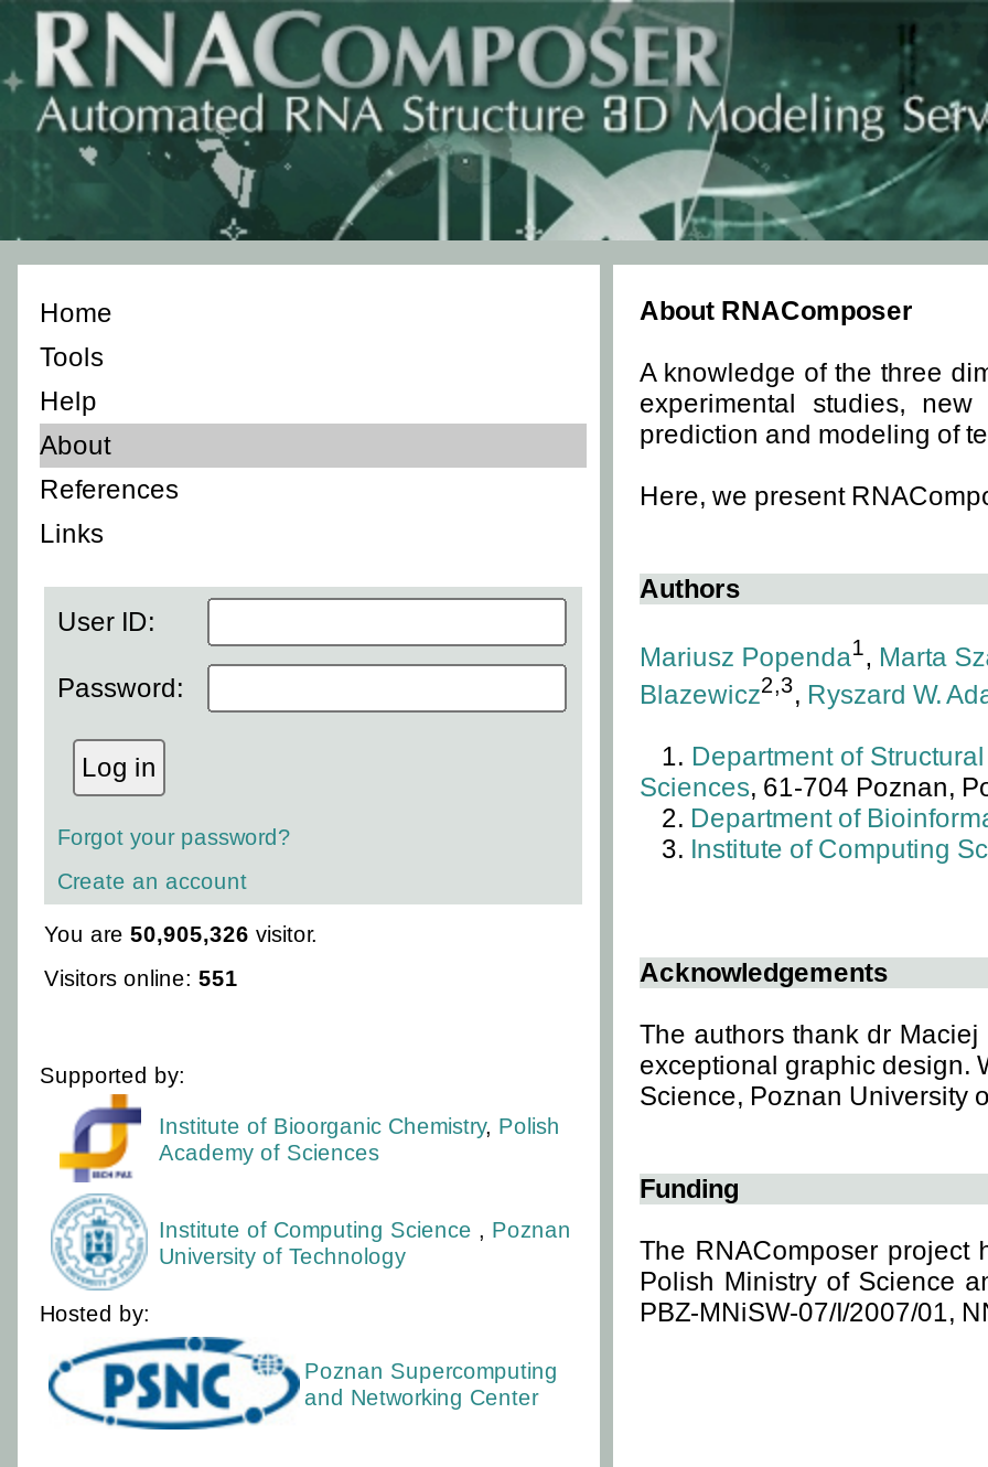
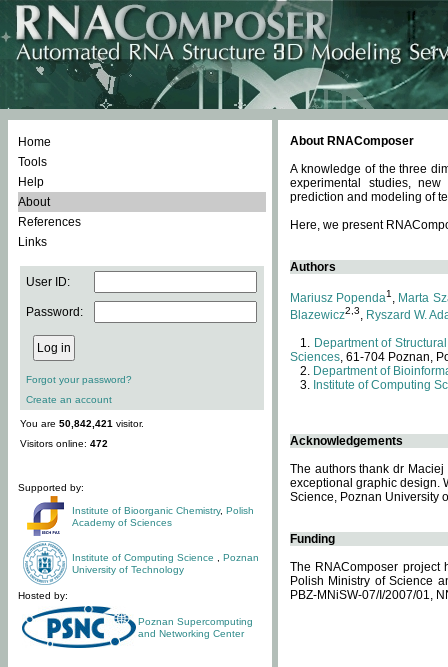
- You are 50,905,326 visitor.
+ You are 50,842,421 visitor.

- Visitors online: 551
+ Visitors online: 472
